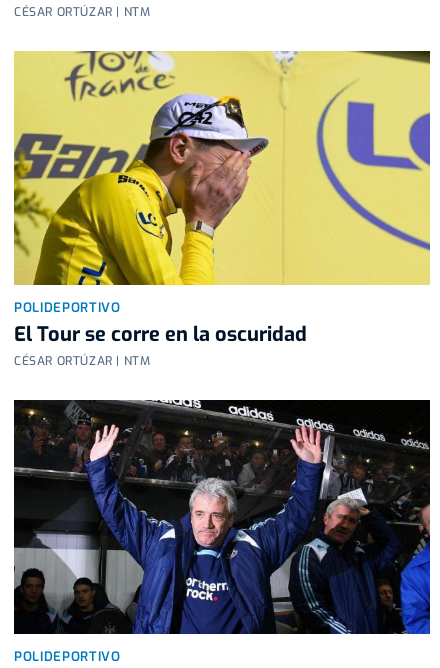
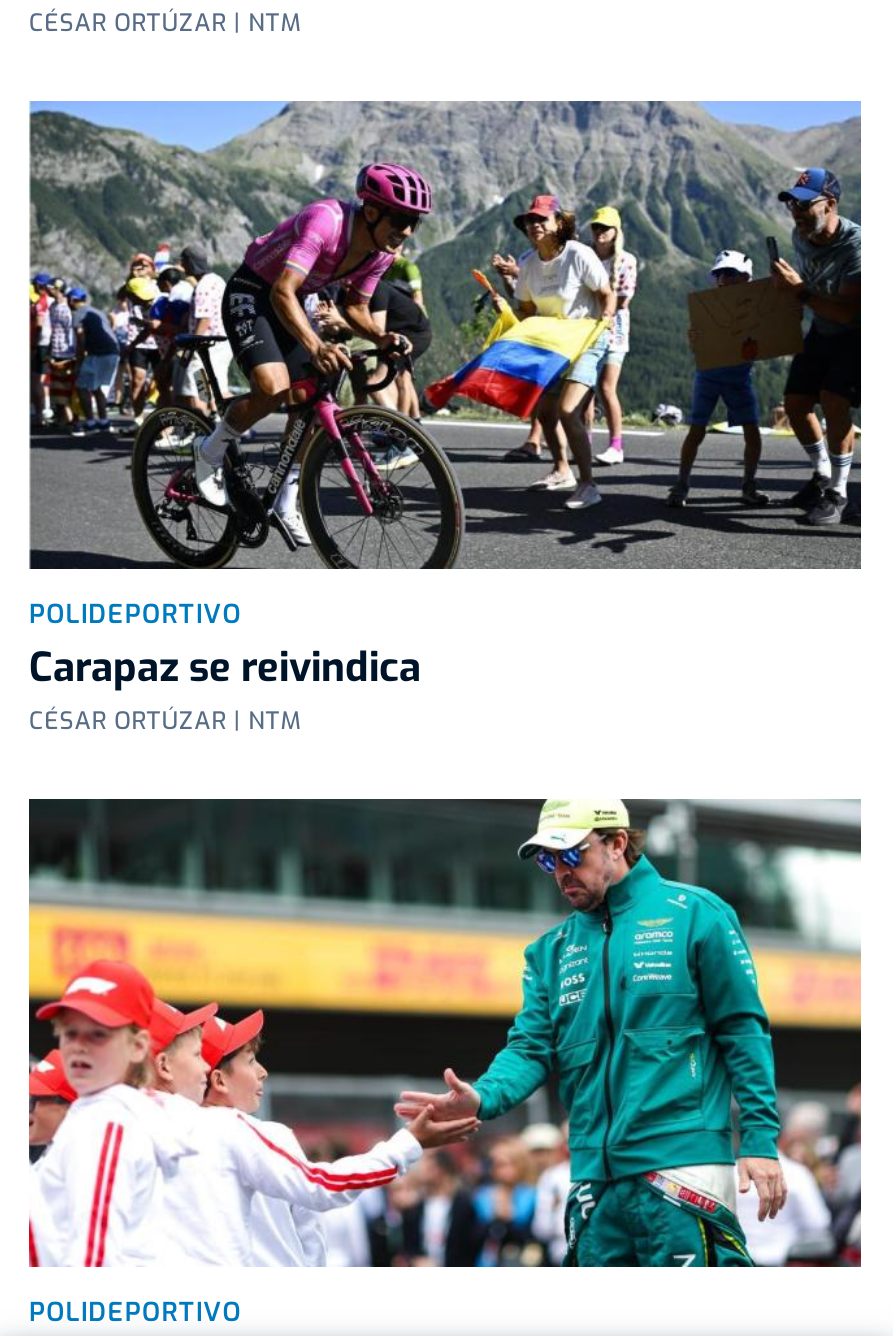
- [image]
- El Tour se corre en la oscuridad
+ [image]
+ Carapaz se reivindica

- [image]
+ [image]
